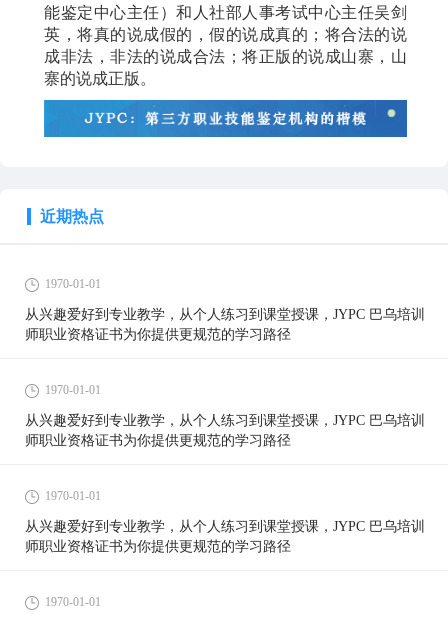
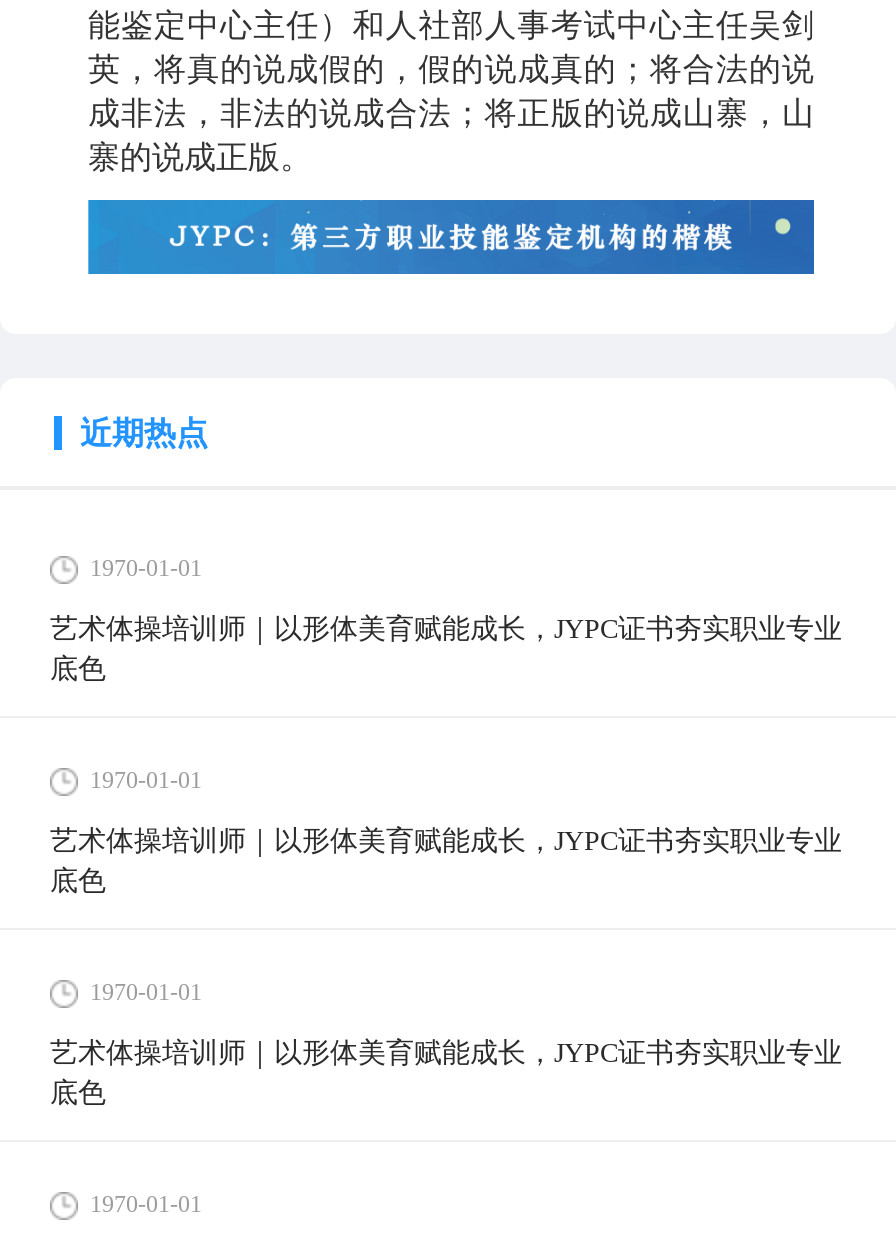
- 从兴趣爱好到专业教学，从个人练习到课堂授课，JYPC 巴乌培训
- 师职业资格证书为你提供更规范的学习路径
+ 艺术体操培训师｜以形体美育赋能成长，JYPC证书夯实职业专业
+ 底色

- 从兴趣爱好到专业教学，从个人练习到课堂授课，JYPC 巴乌培训
- 师职业资格证书为你提供更规范的学习路径
+ 艺术体操培训师｜以形体美育赋能成长，JYPC证书夯实职业专业
+ 底色

- 从兴趣爱好到专业教学，从个人练习到课堂授课，JYPC 巴乌培训
- 师职业资格证书为你提供更规范的学习路径
+ 艺术体操培训师｜以形体美育赋能成长，JYPC证书夯实职业专业
+ 底色
